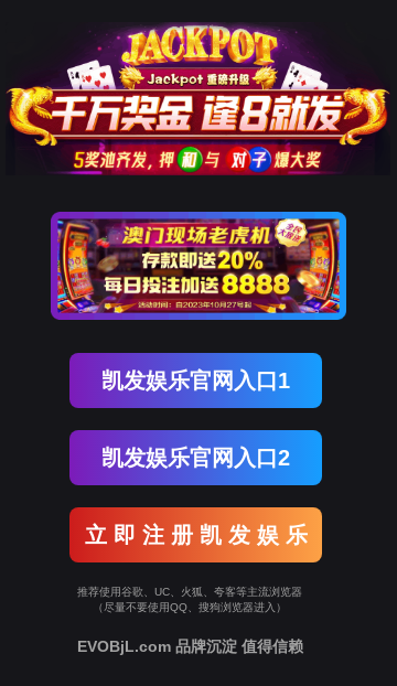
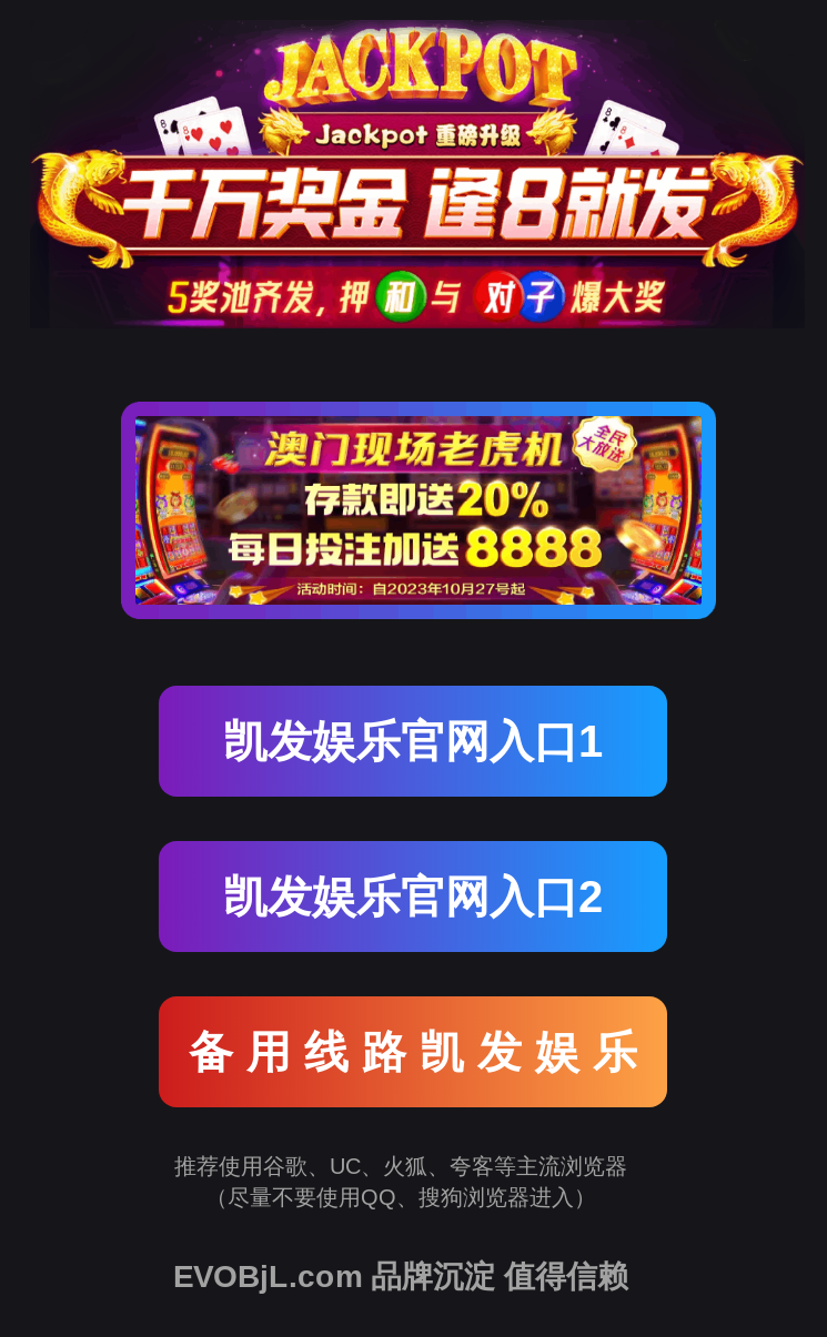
- 立 即 注 册 凯 发 娱 乐
+ 备 用 线 路 凯 发 娱 乐
